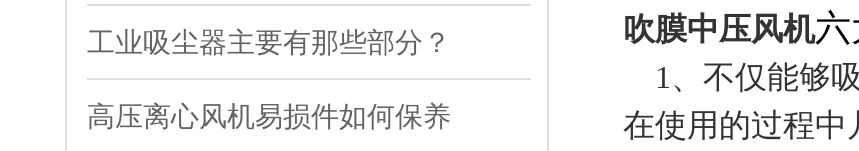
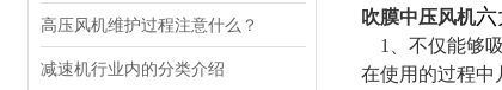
- 工业吸尘器主要有那些部分？
+ 高压风机维护过程注意什么？

- 高压离心风机易损件如何保养
+ 减速机行业内的分类介绍
